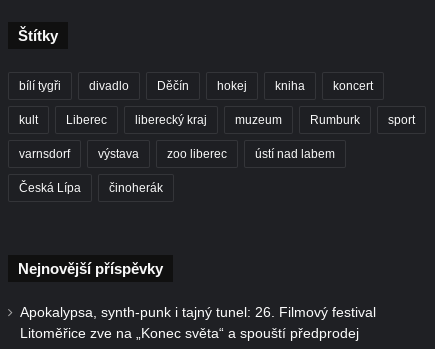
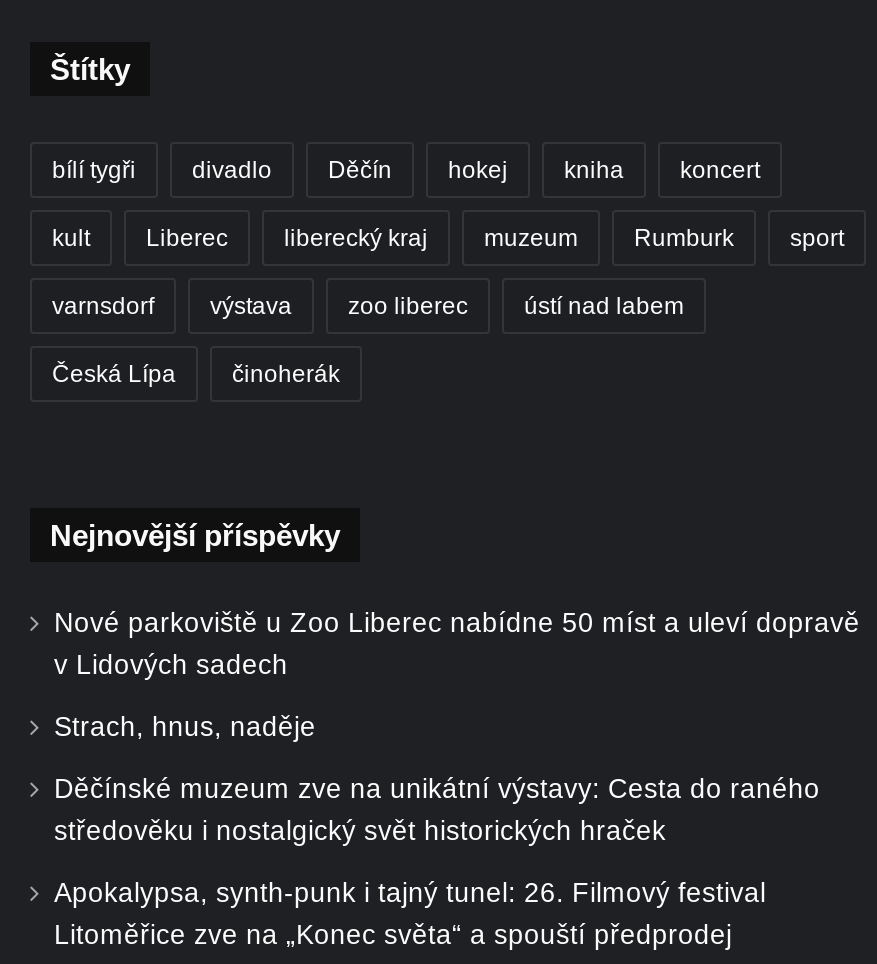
+ Nové parkoviště u Zoo Liberec nabídne 50 míst a uleví dopravě
+ v Lidových sadech
+ Strach, hnus, naděje
+ Děčínské muzeum zve na unikátní výstavy: Cesta do raného
+ středověku i nostalgický svět historických hraček
